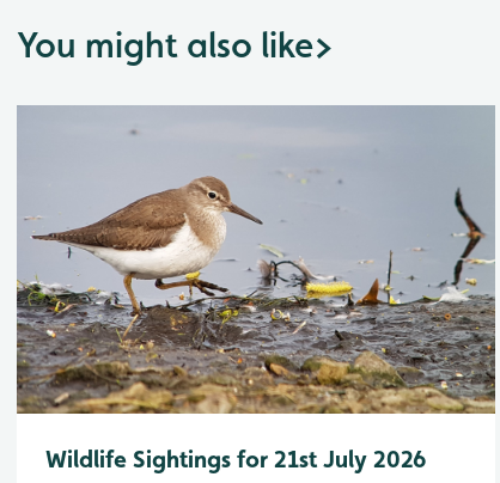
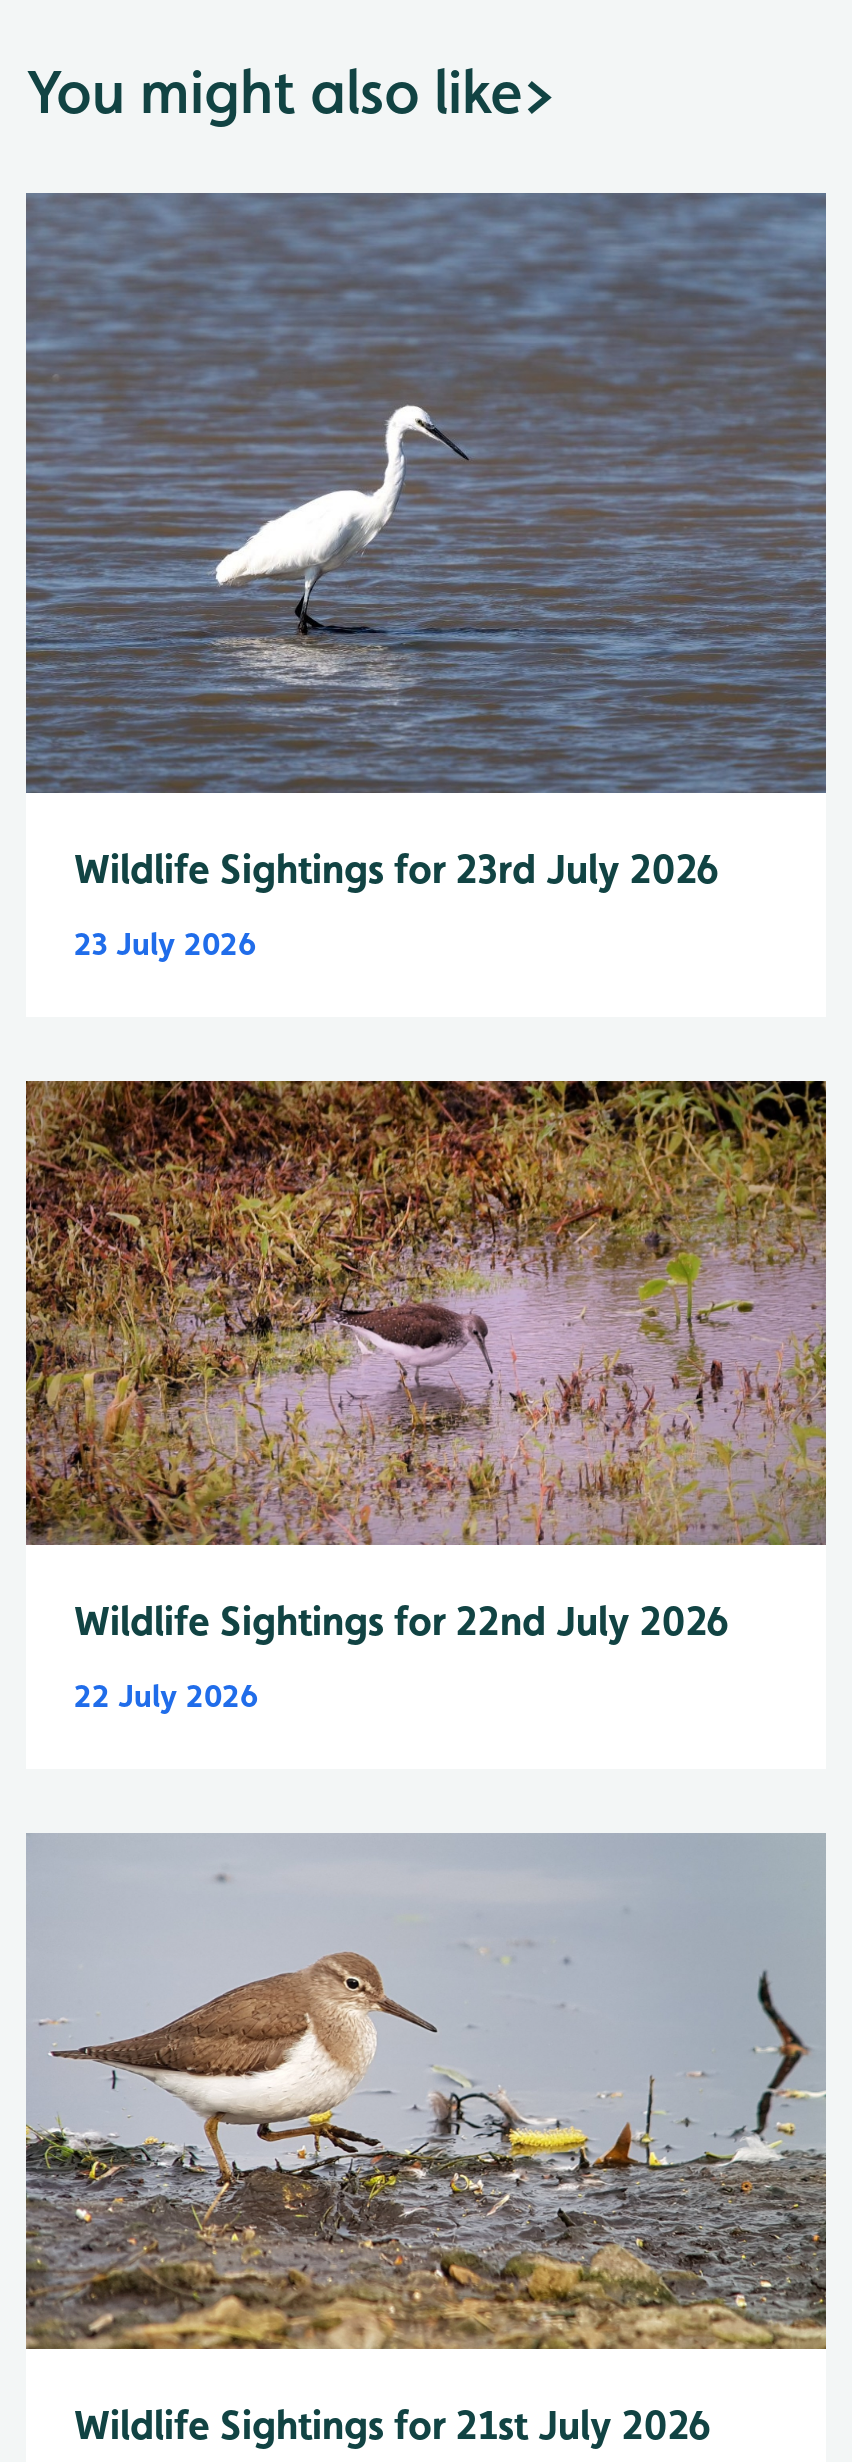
+ [image]
+ Wildlife Sightings for 23rd July 2026
+ 23 July 2026

+ [image]
+ Wildlife Sightings for 22nd July 2026
+ 22 July 2026
